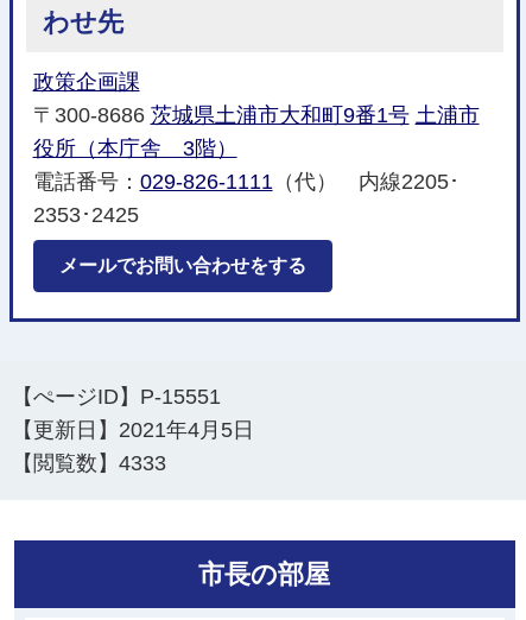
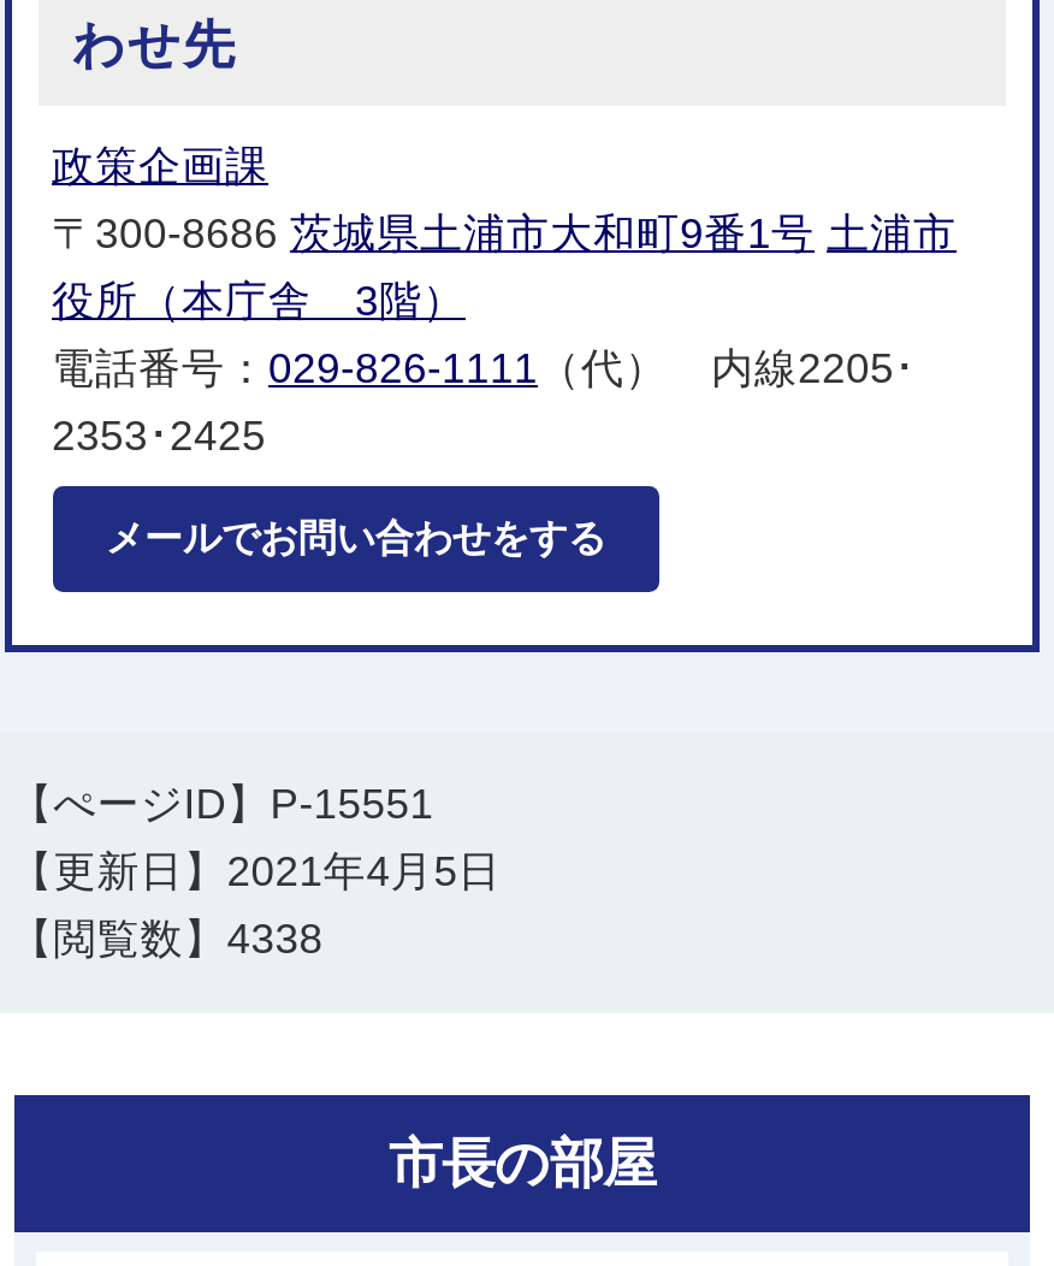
- 【閲覧数】4333
+ 【閲覧数】4338
